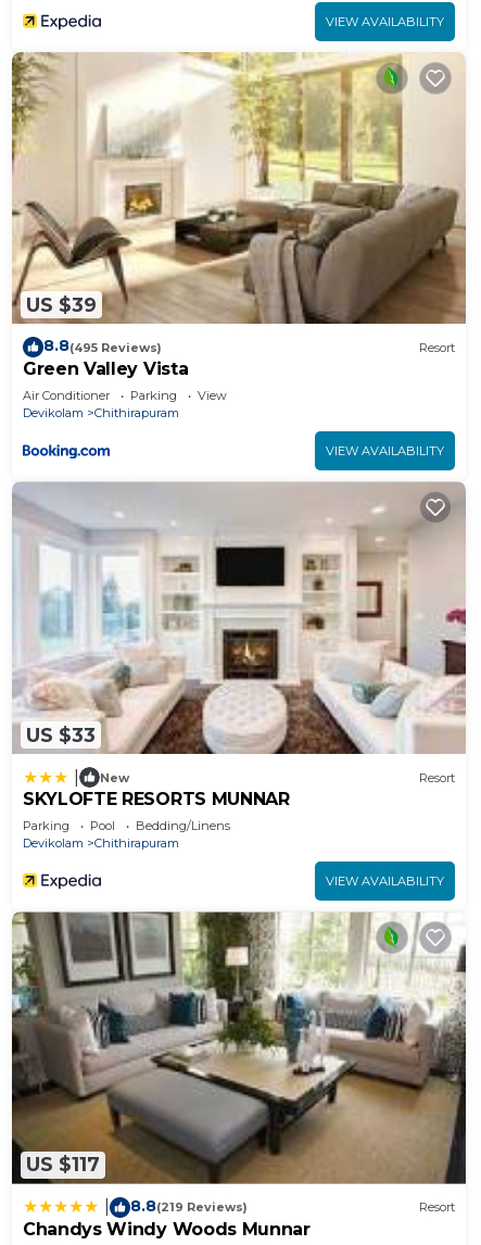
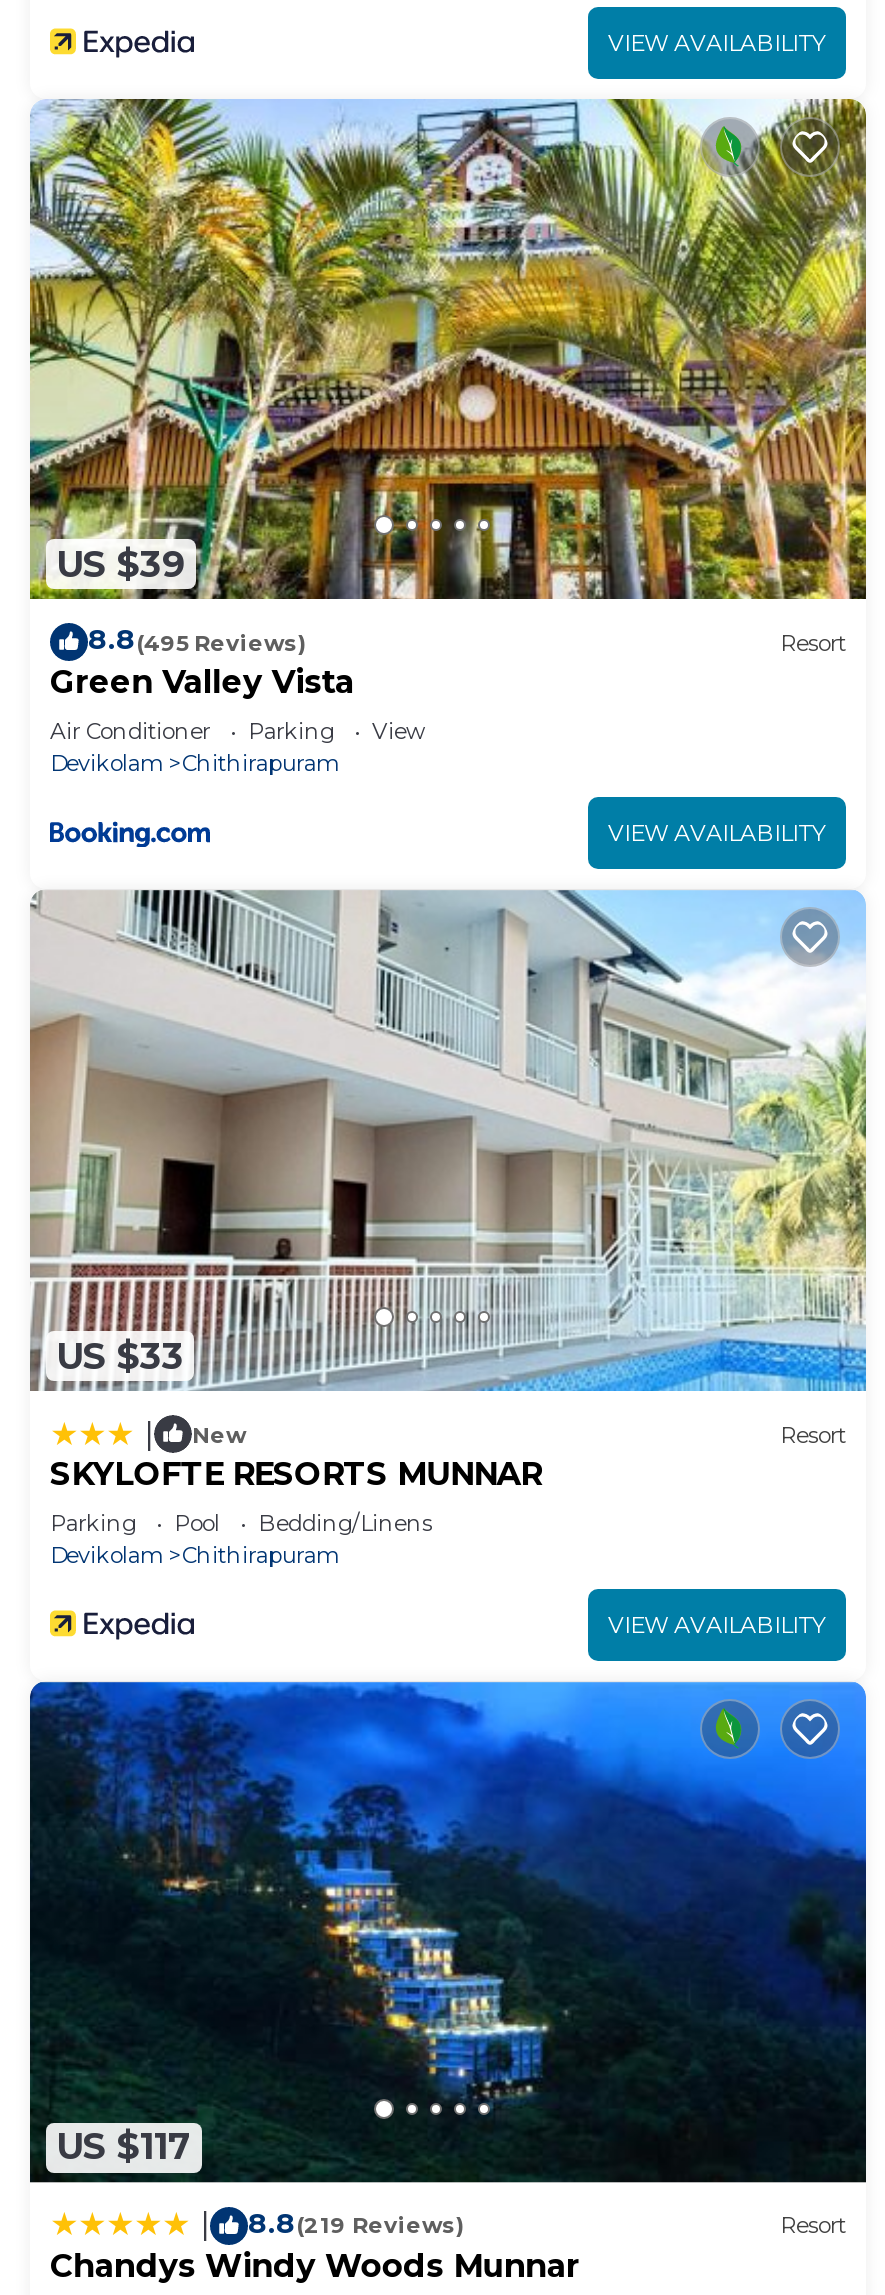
- [image]
+ [image]

- [image]
+ [image]

- [image]
+ [image]
